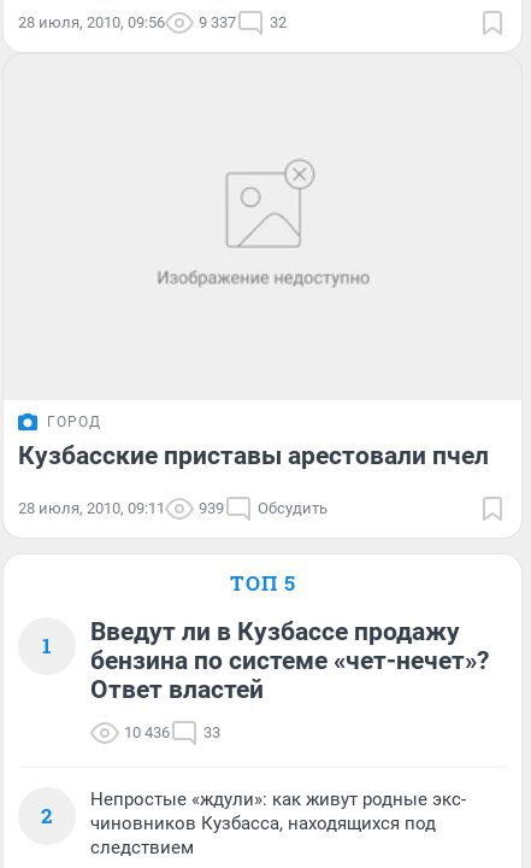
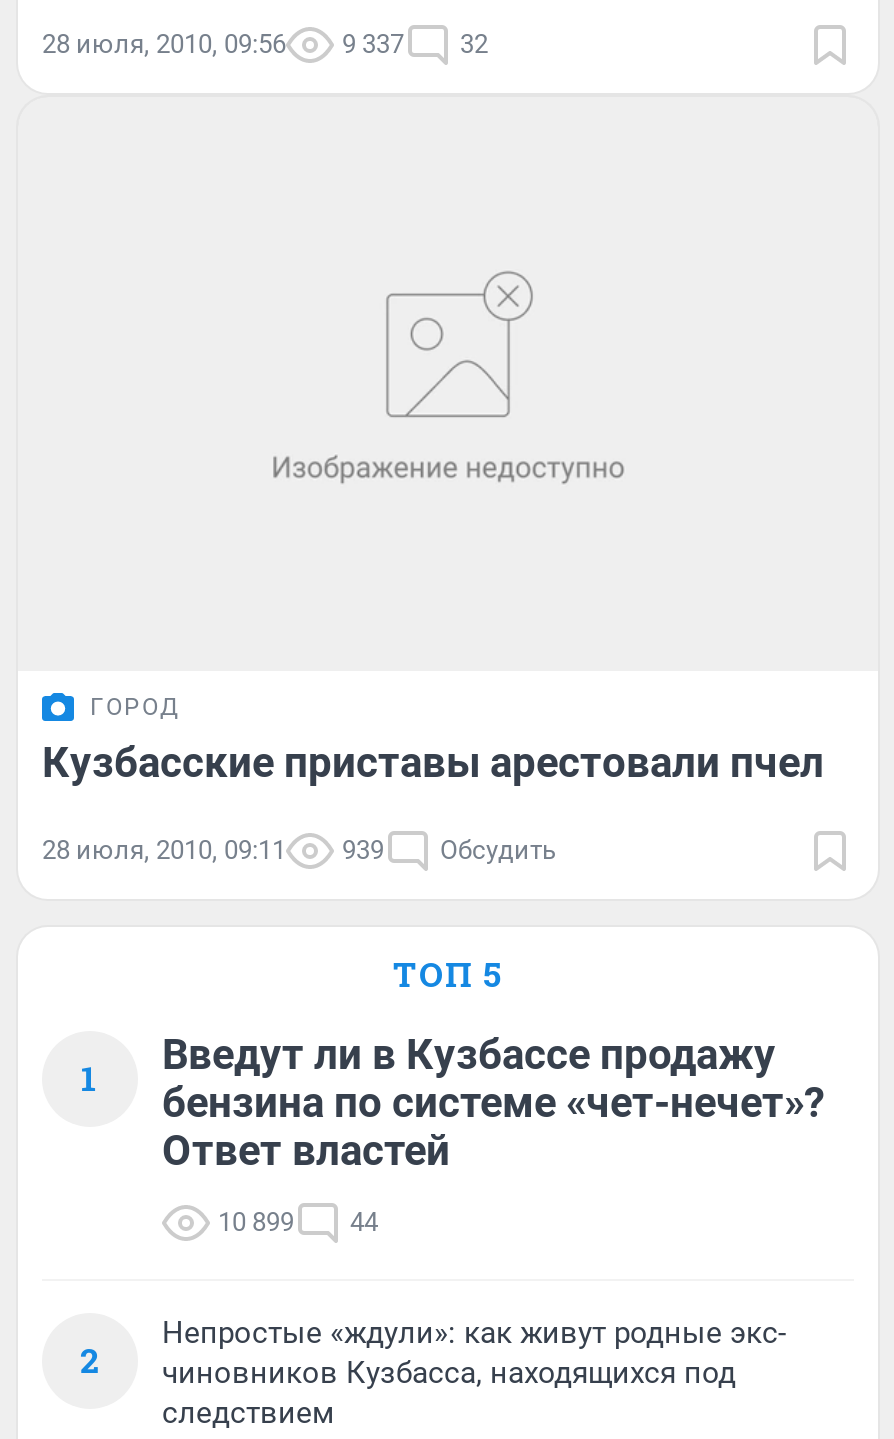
- 10 436
+ 10 899

- 33
+ 44
